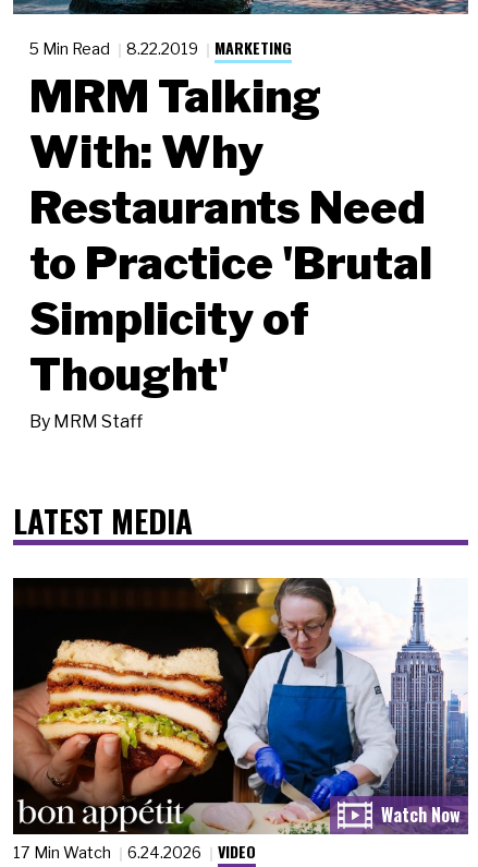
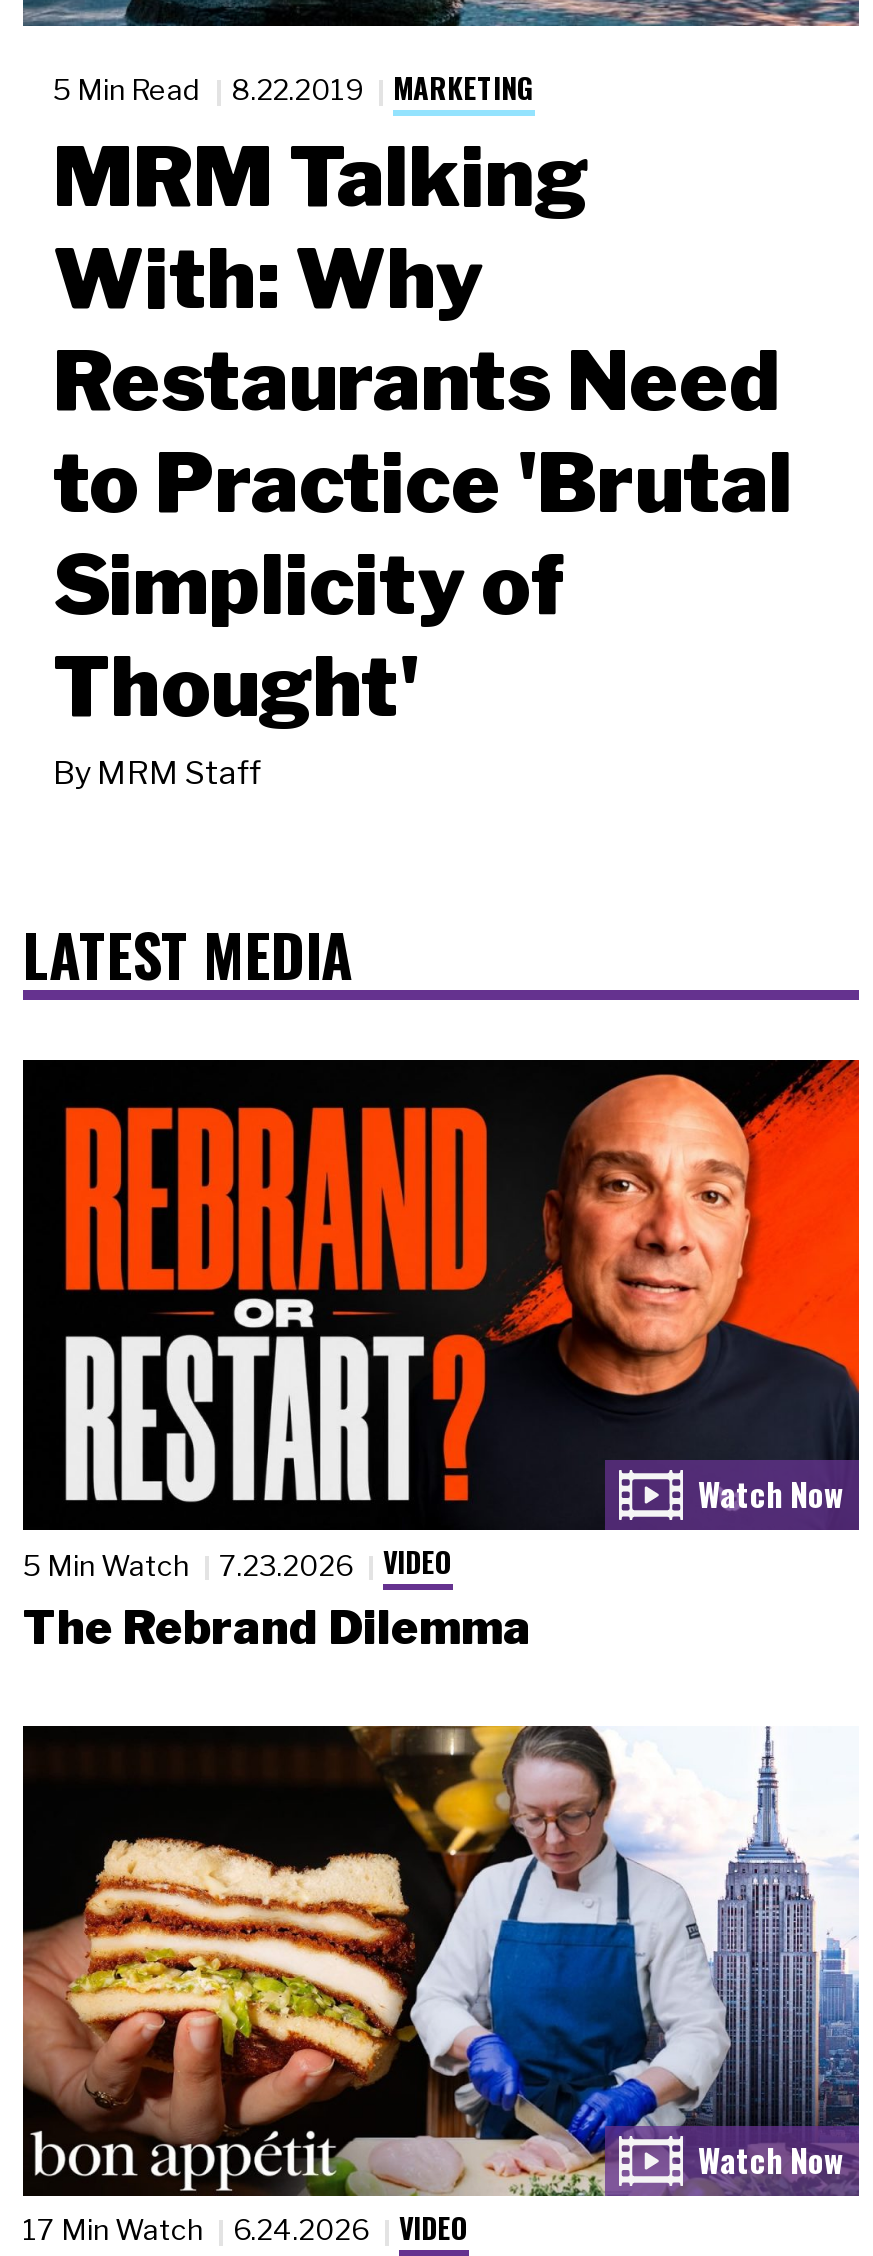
+ [image]
+ 5 Min Watch
+ 7.23.2026
+ VIDEO
+ The Rebrand Dilemma
